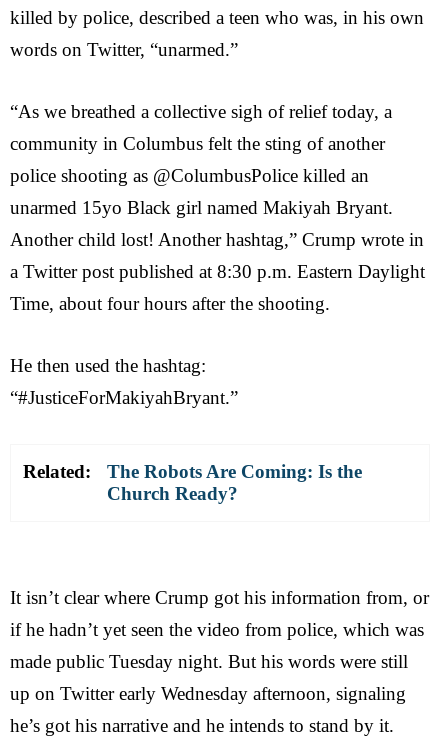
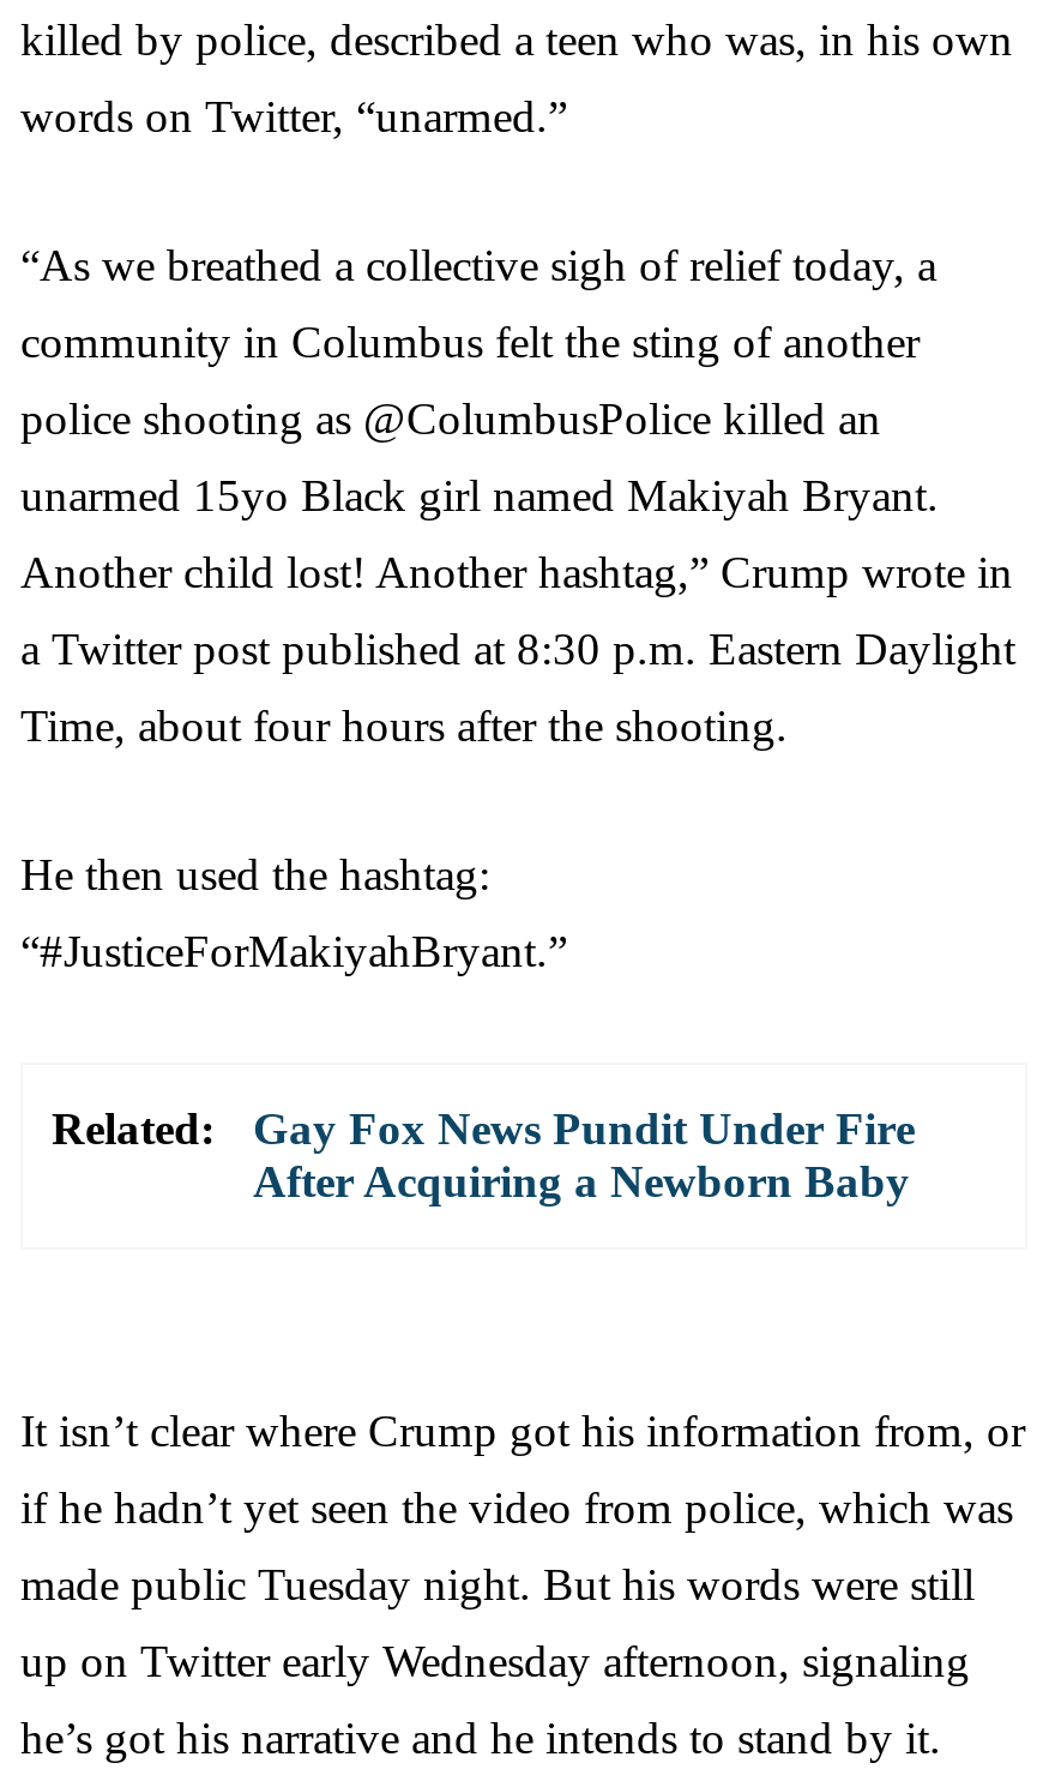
- The Robots Are Coming: Is the
- Church Ready?
+ Gay Fox News Pundit Under Fire
+ After Acquiring a Newborn Baby
